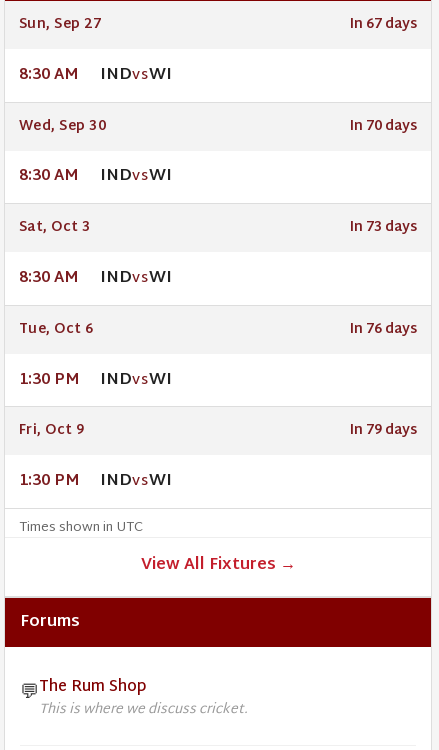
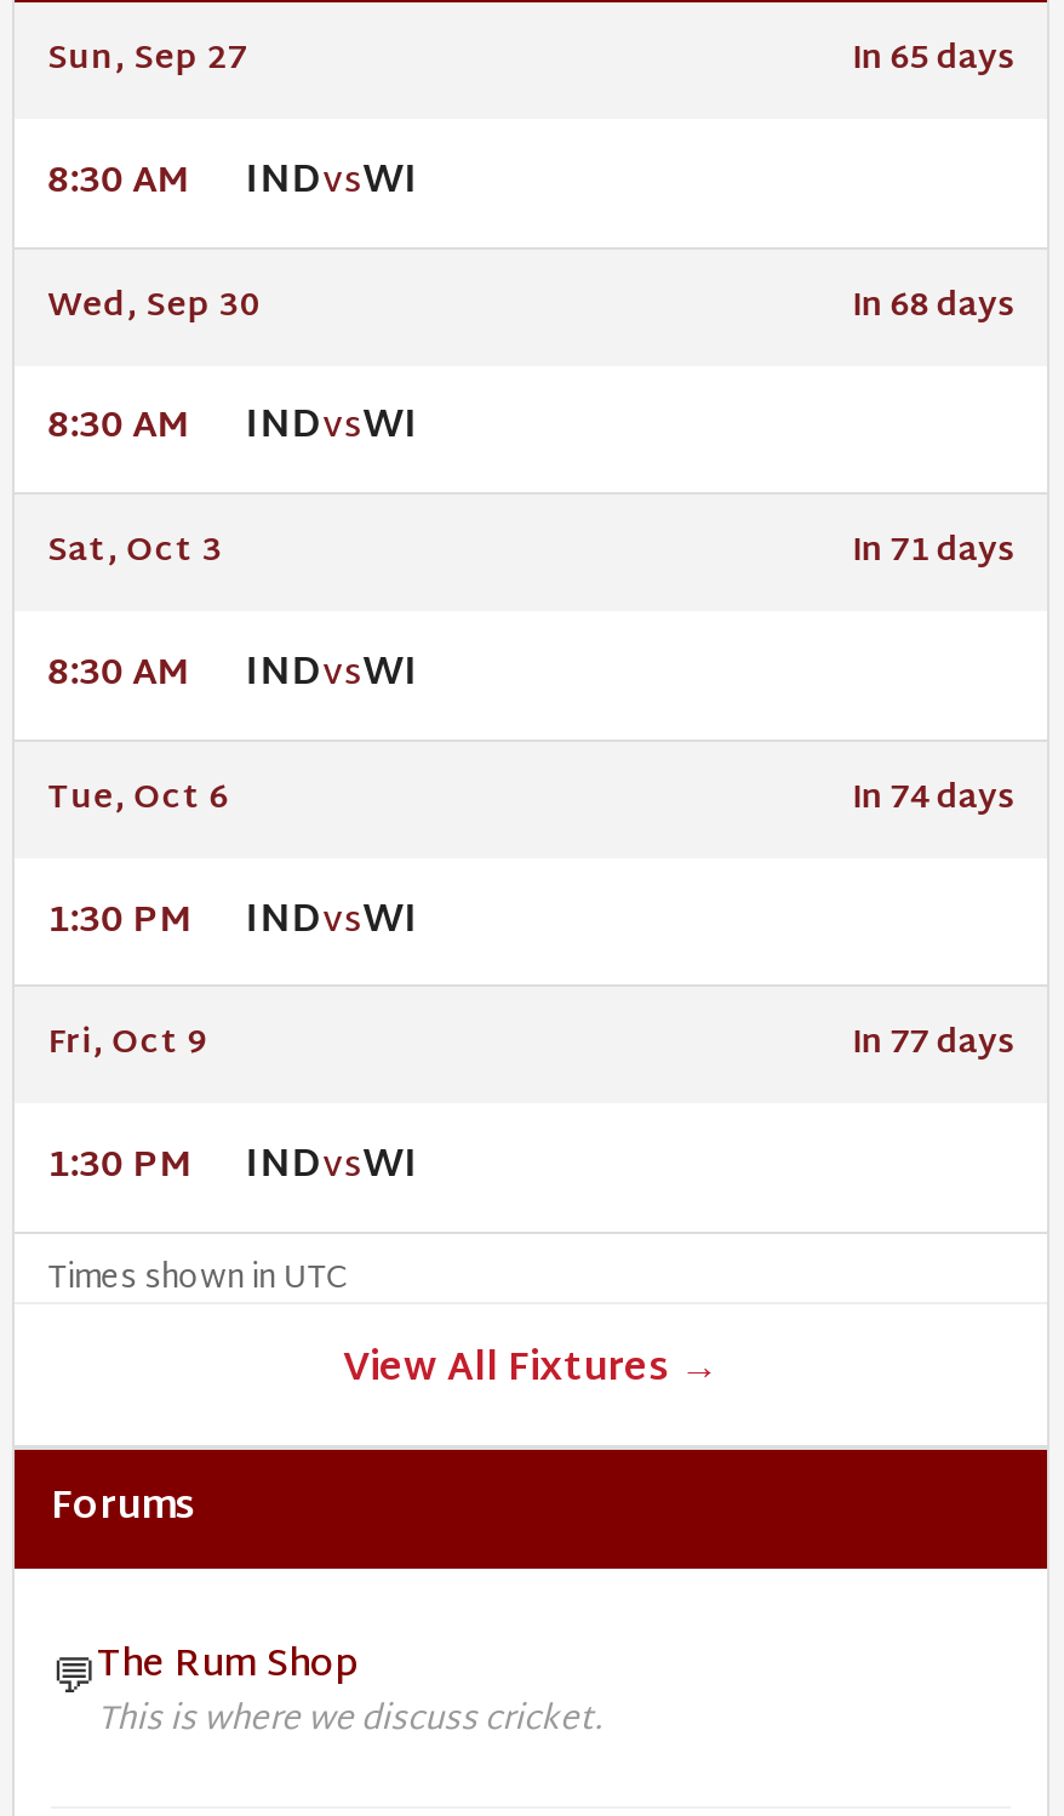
- In 67 days
+ In 65 days

- In 70 days
+ In 68 days

- In 73 days
+ In 71 days

- In 76 days
+ In 74 days

- In 79 days
+ In 77 days
